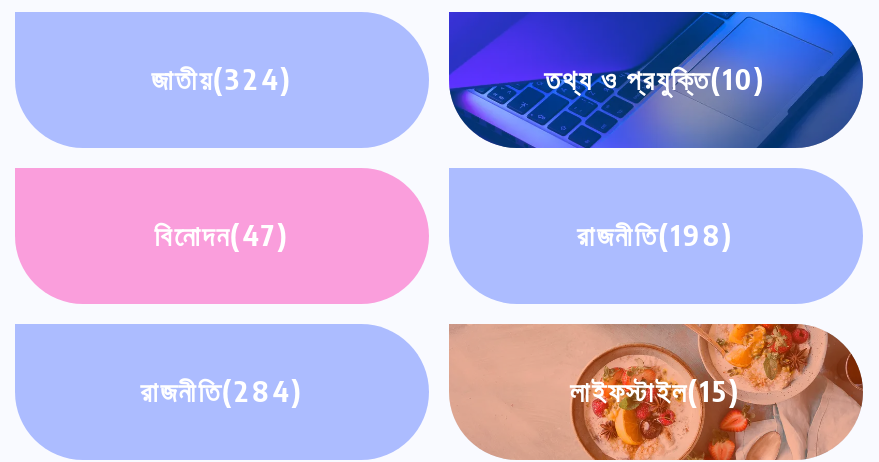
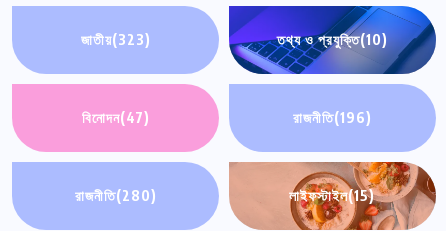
- জাতীয়(324)
+ জাতীয়(323)

- রাজনীতি(198)
+ রাজনীতি(196)

- রাজনীতি(284)
+ রাজনীতি(280)
